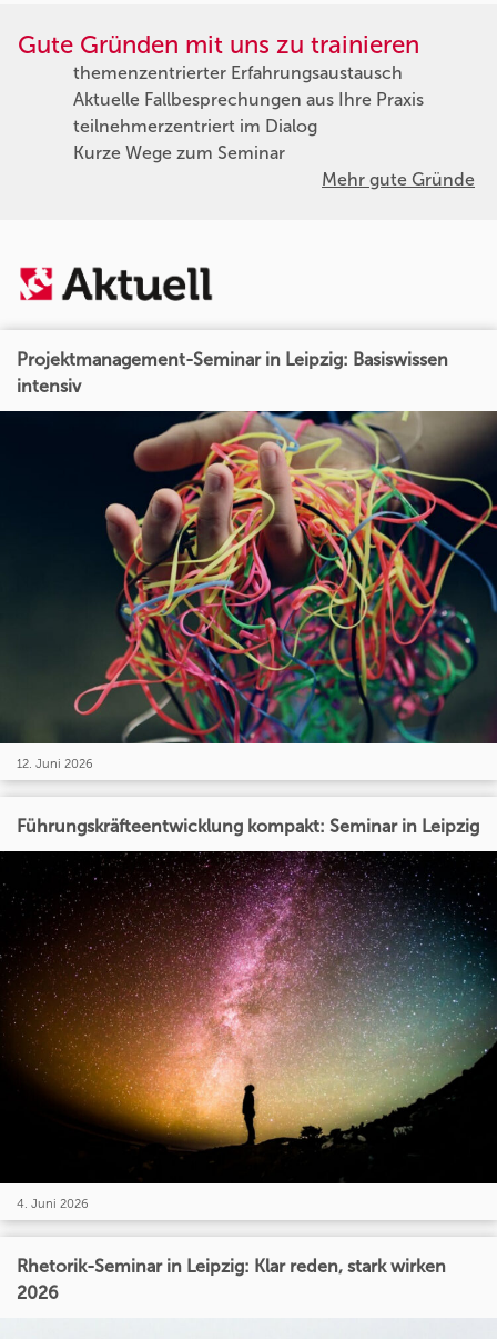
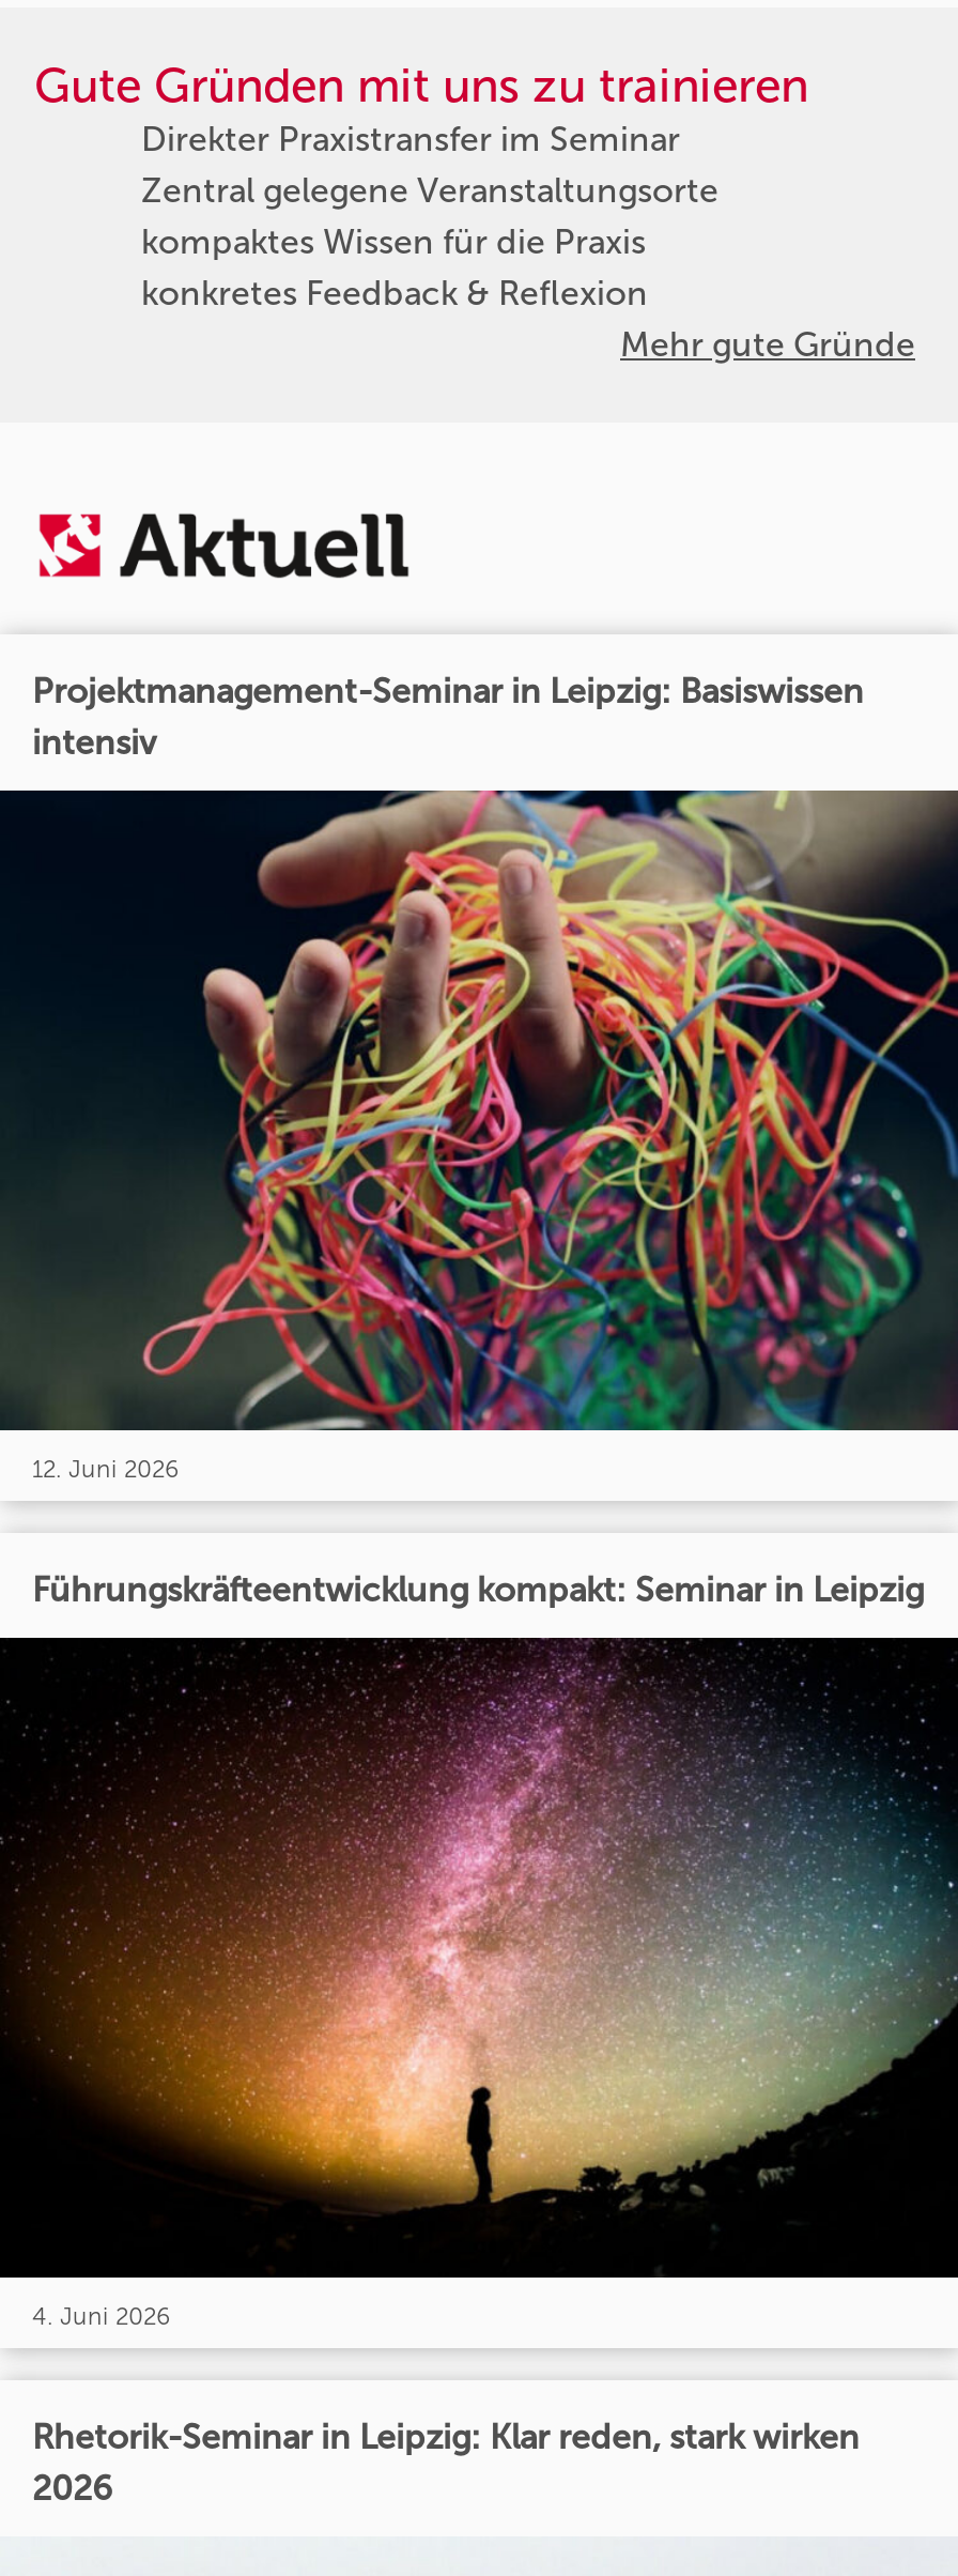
- themenzentrierter Erfahrungsaustausch
- Aktuelle Fallbesprechungen aus Ihre Praxis
- teilnehmerzentriert im Dialog
- Kurze Wege zum Seminar
+ Direkter Praxistransfer im Seminar
+ Zentral gelegene Veranstaltungsorte
+ kompaktes Wissen für die Praxis
+ konkretes Feedback & Reflexion
